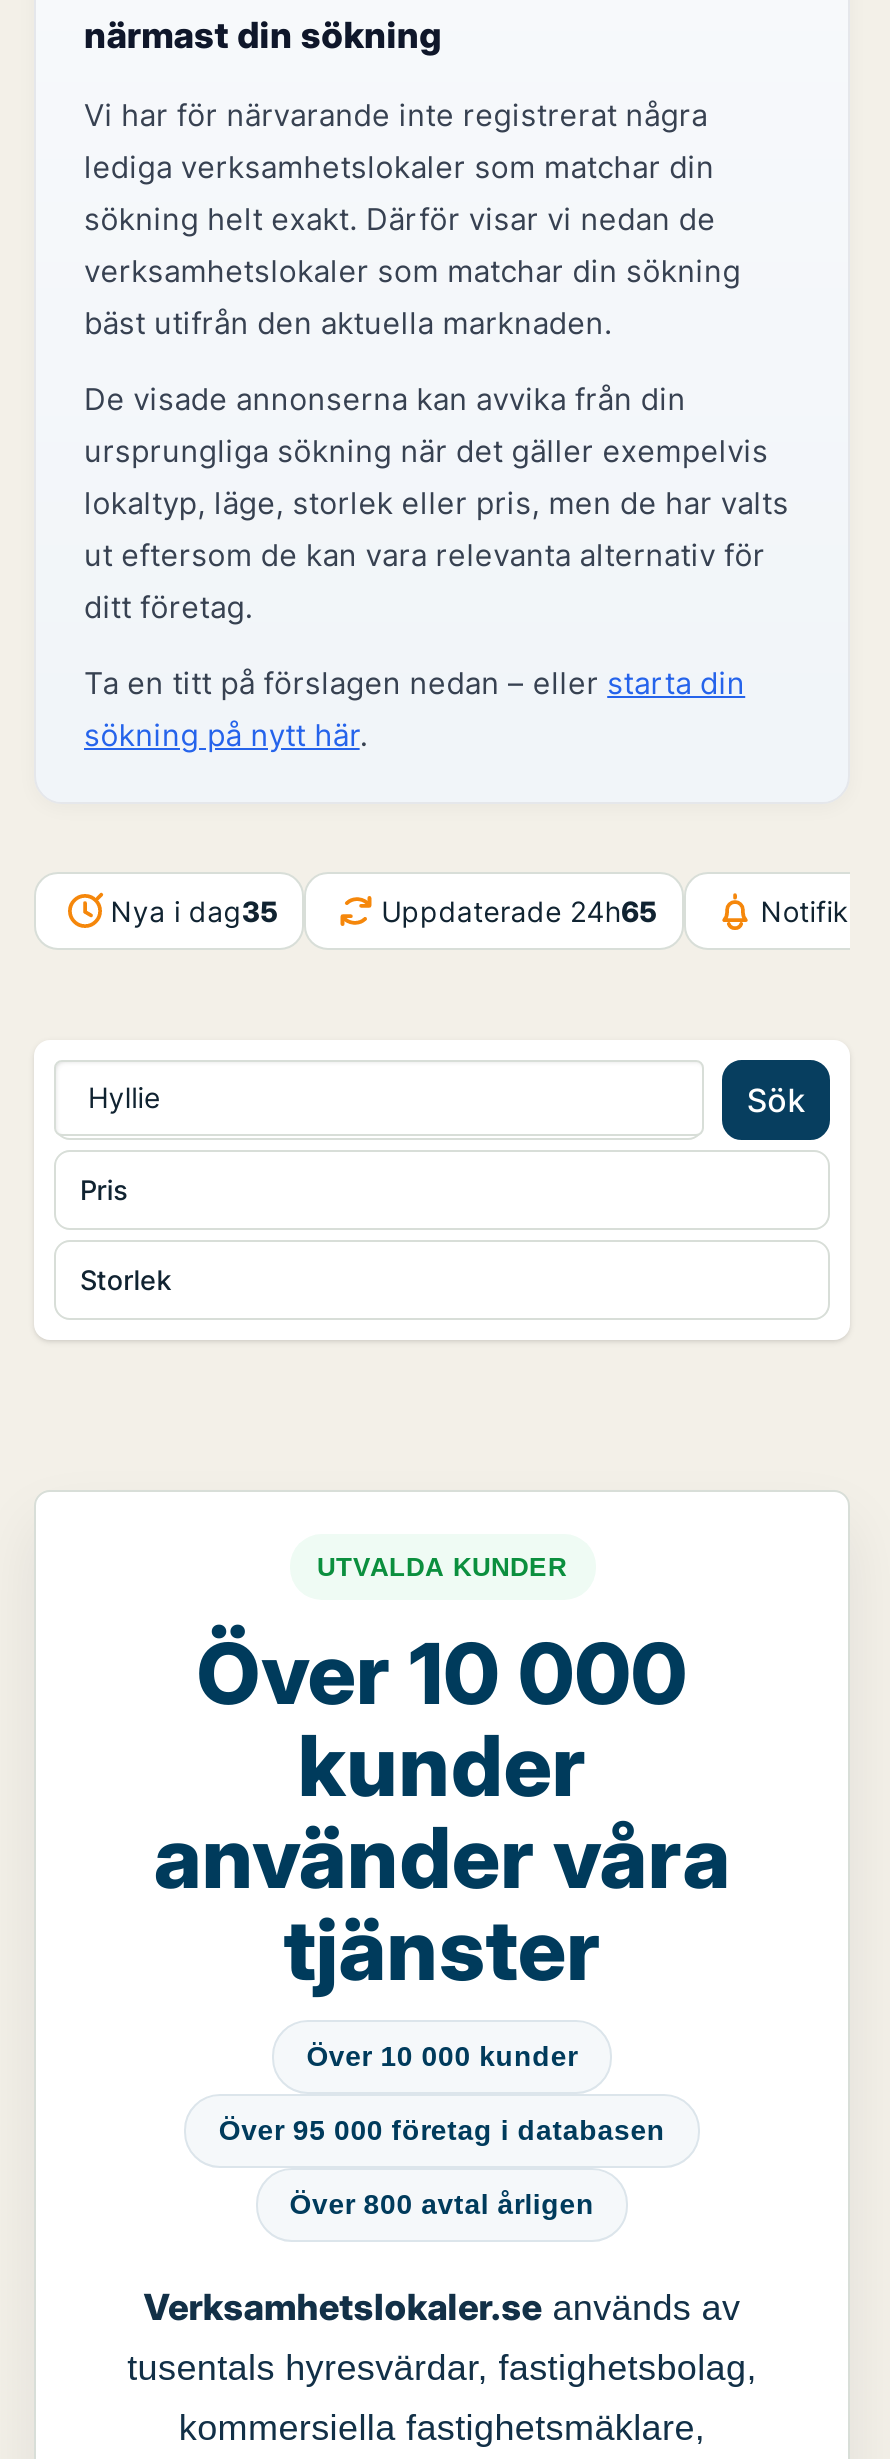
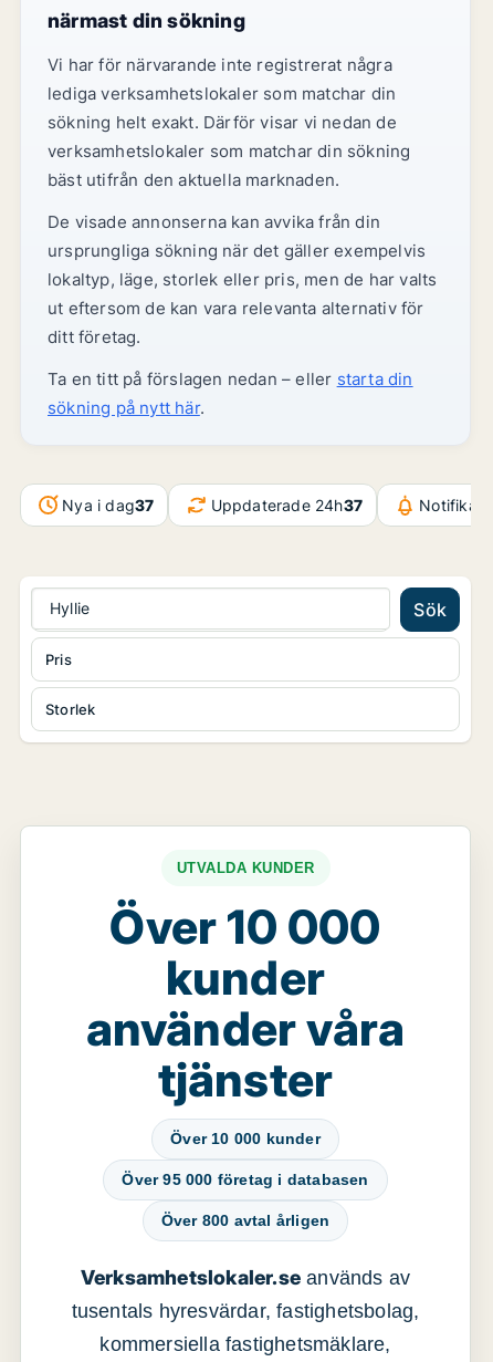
- Nya i dag35
+ Nya i dag37

- Uppdaterade 24h65
+ Uppdaterade 24h37
